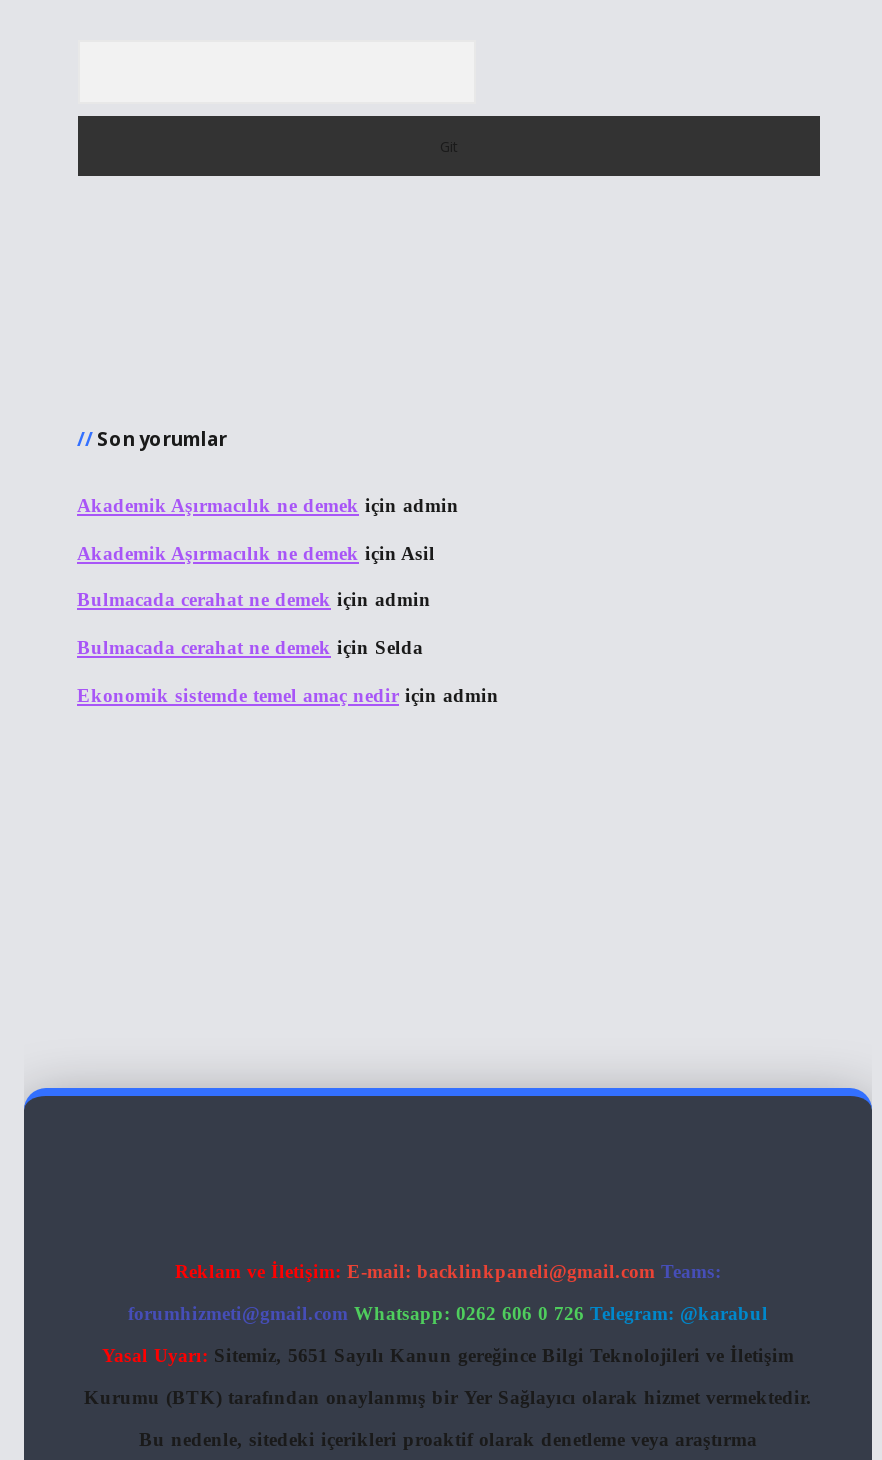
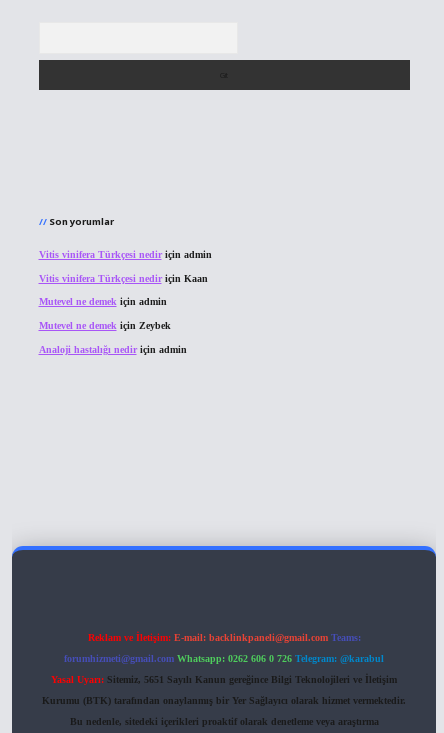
- Akademik Aşırmacılık ne demek için admin
+ Vitis vinifera Türkçesi nedir için admin

- Akademik Aşırmacılık ne demek için Asil
+ Vitis vinifera Türkçesi nedir için Kaan

- Bulmacada cerahat ne demek için admin
+ Mutevel ne demek için admin

- Bulmacada cerahat ne demek için Selda
+ Mutevel ne demek için Zeybek

- Ekonomik sistemde temel amaç nedir için admin
+ Analoji hastalığı nedir için admin
